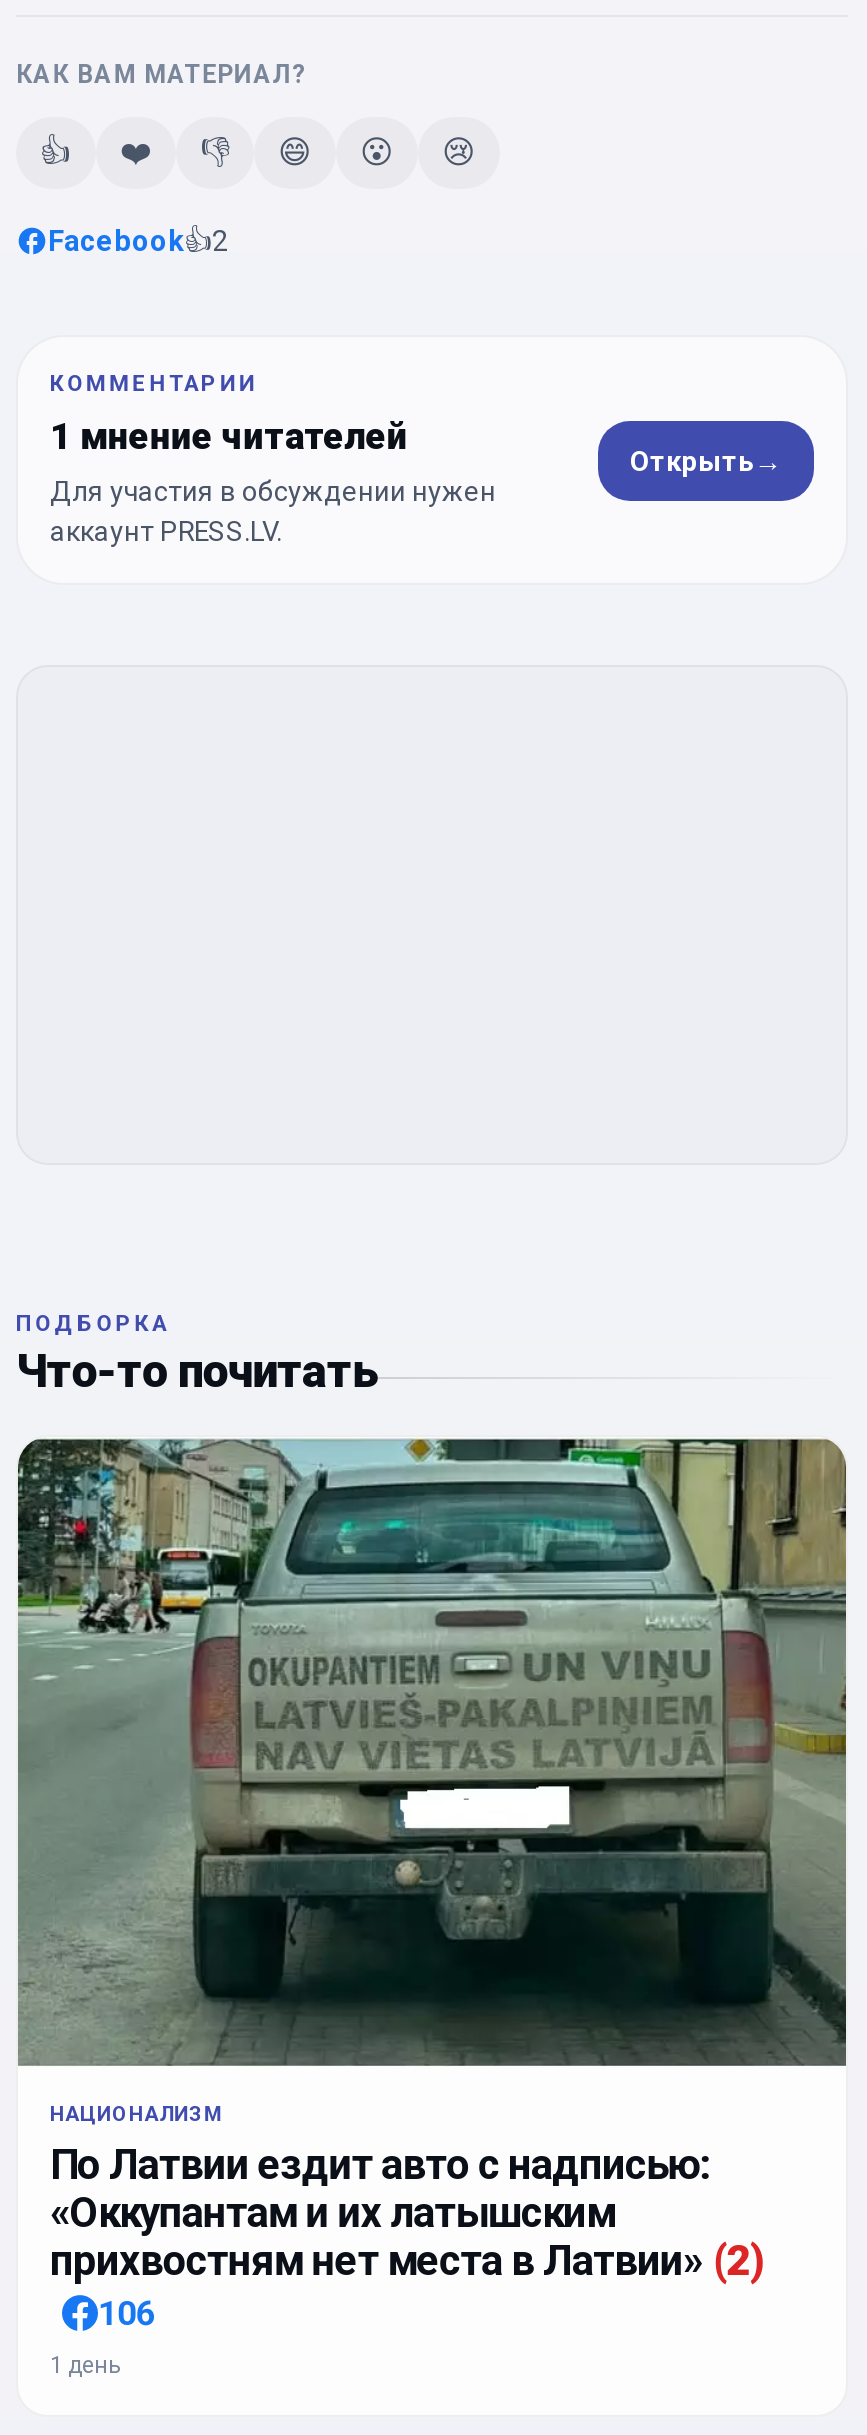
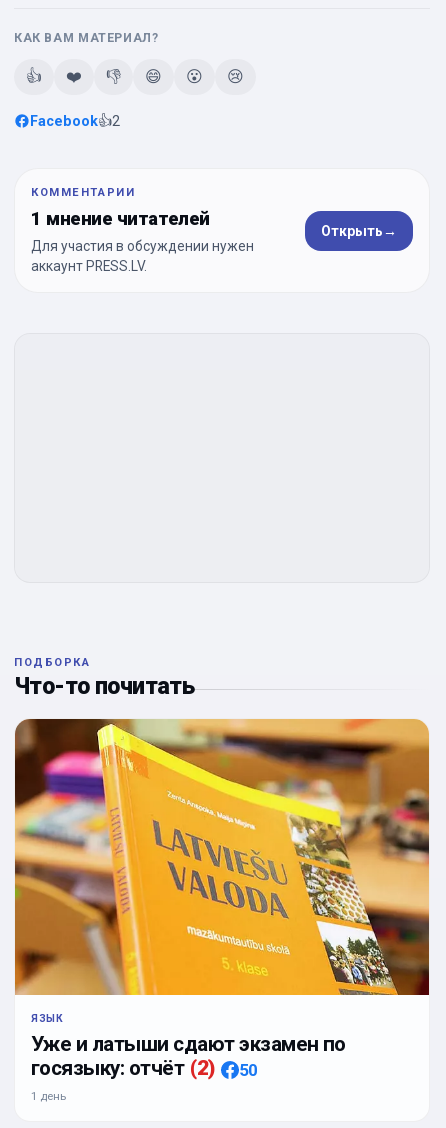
- [image]
- НАЦИОНАЛИЗМ
- По Латвии ездит авто с надписью:
- «Оккупантам и их латышским
- прихвостням нет места в Латвии» (2)
- 106
+ [image]
+ ЯЗЫК
+ Уже и латыши сдают экзамен по
+ госязыку: отчёт (2)
+ 50
